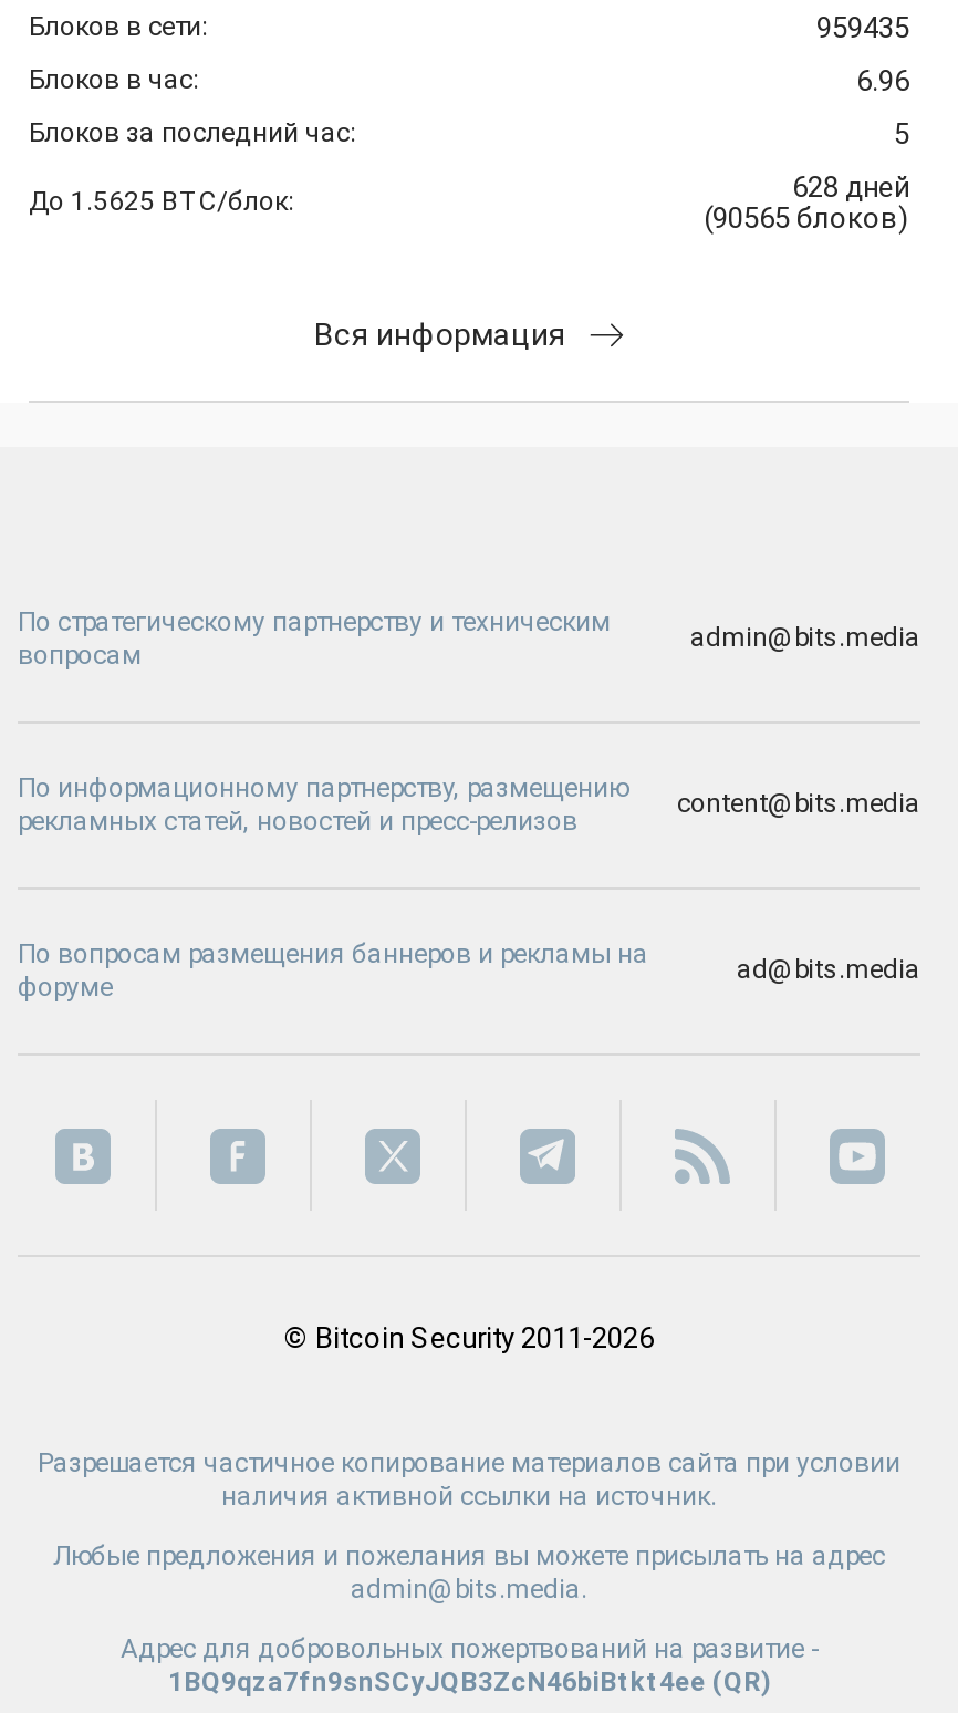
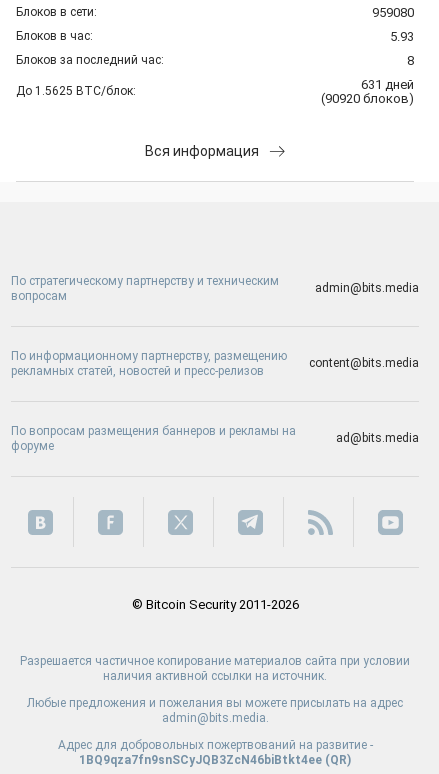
- 959435
+ 959080

- 6.96
+ 5.93

- 5
+ 8

- 628 дней
+ 631 дней

- (90565 блоков)
+ (90920 блоков)
